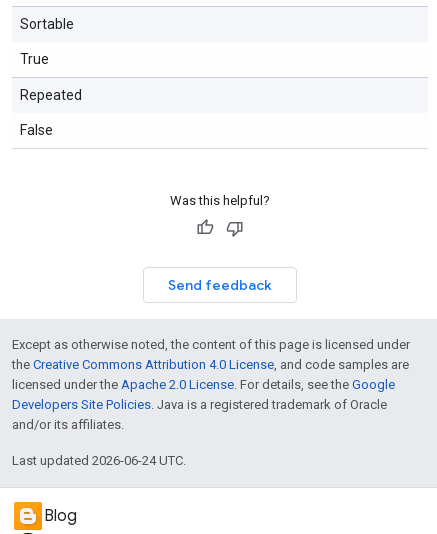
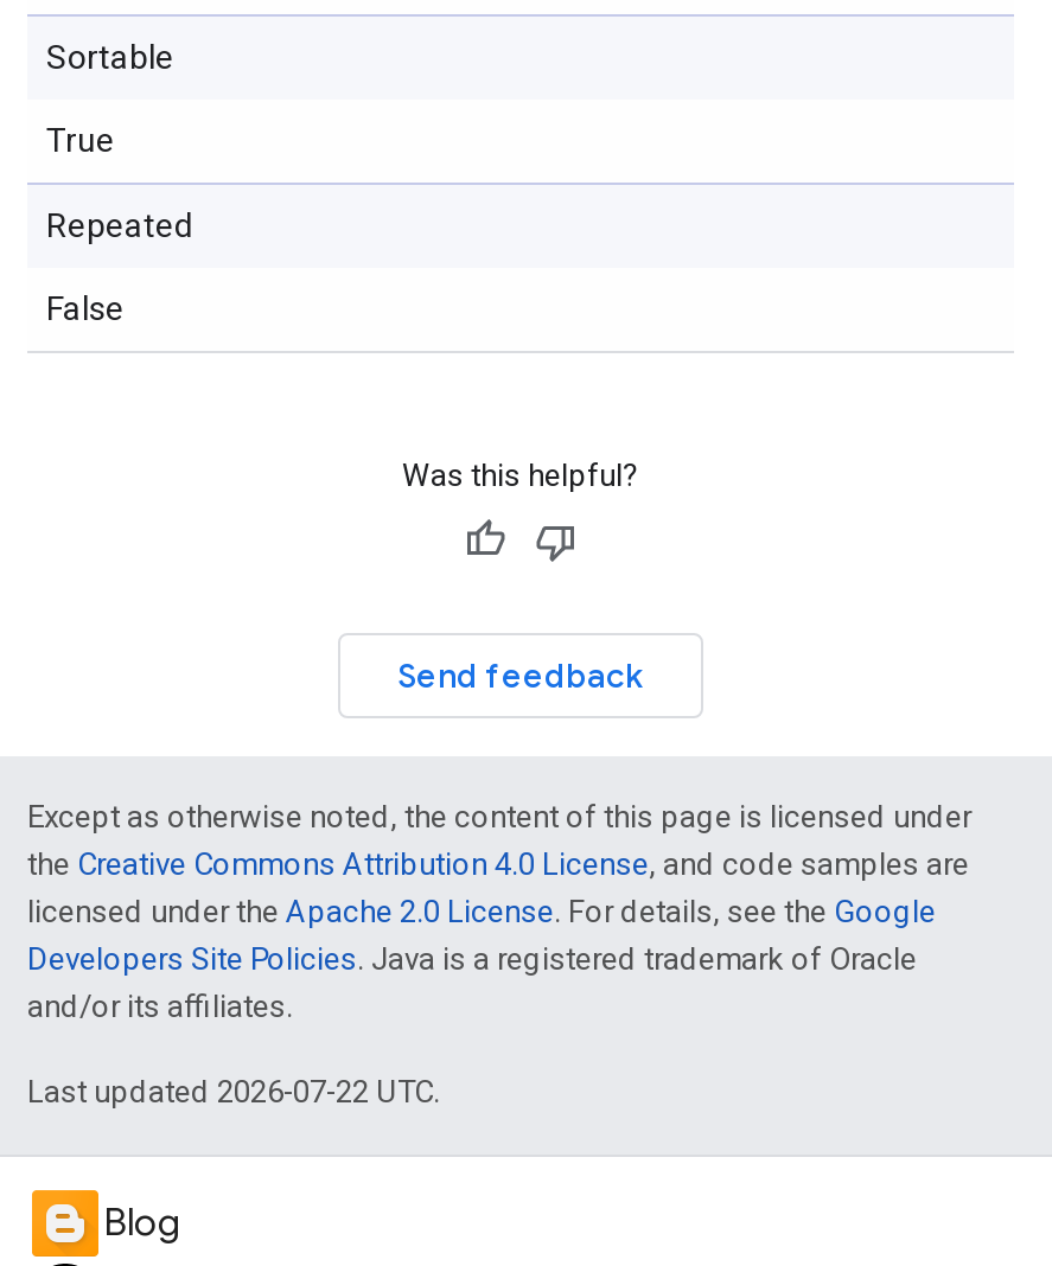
- Last updated 2026-06-24 UTC.
+ Last updated 2026-07-22 UTC.
